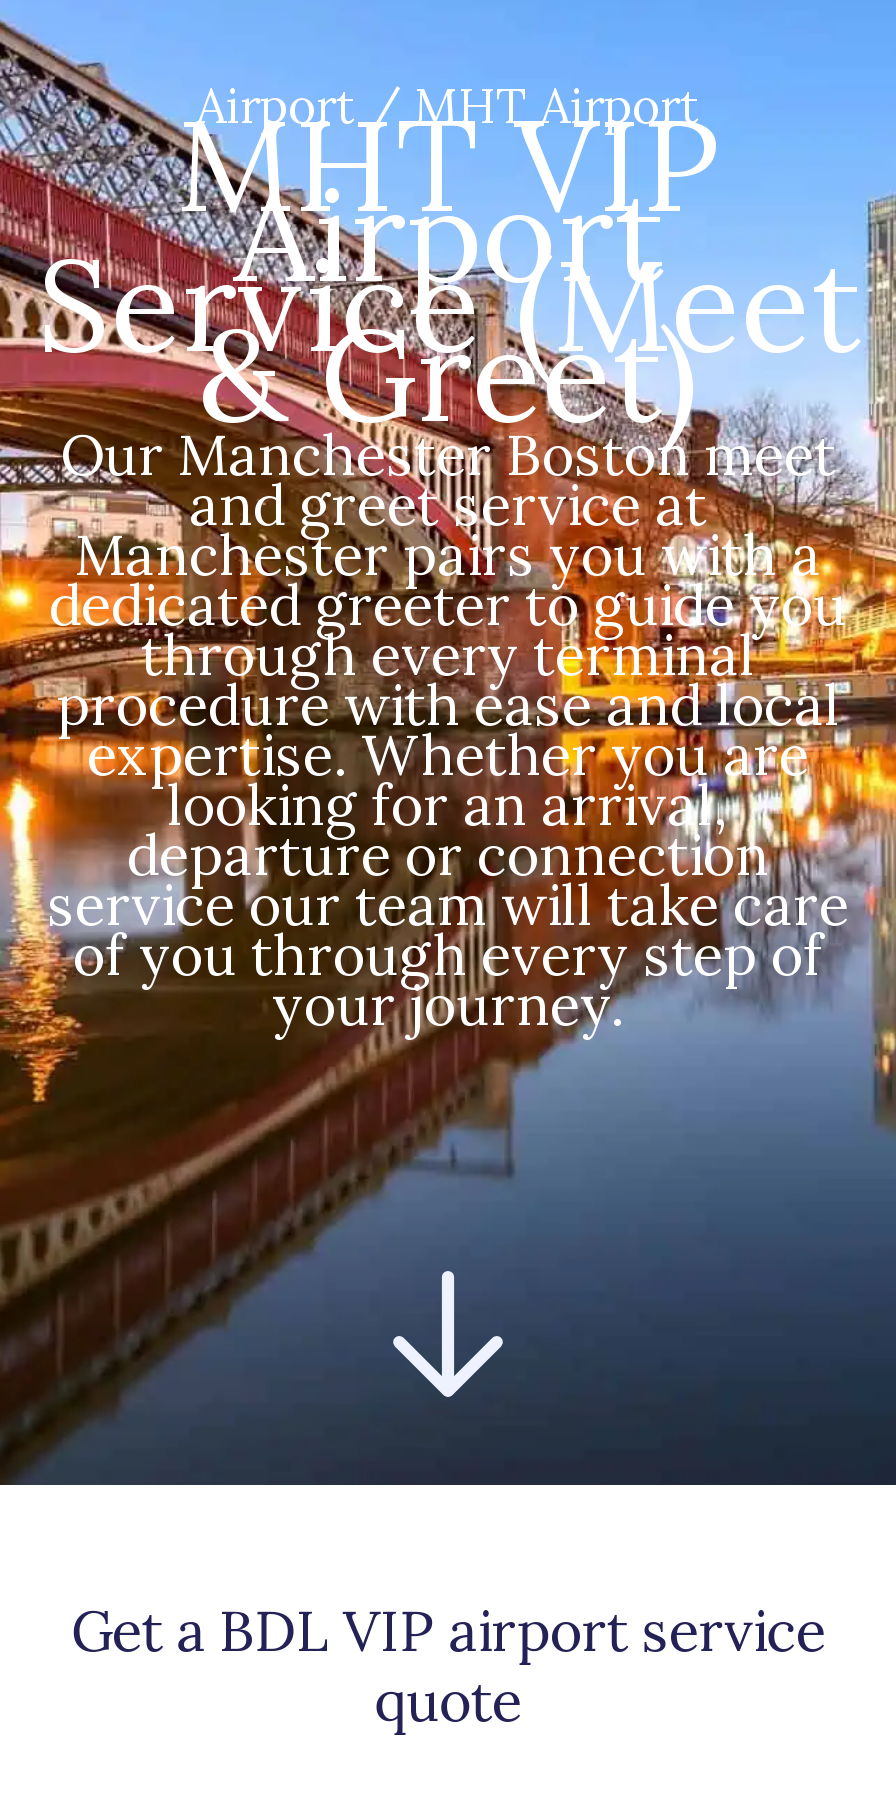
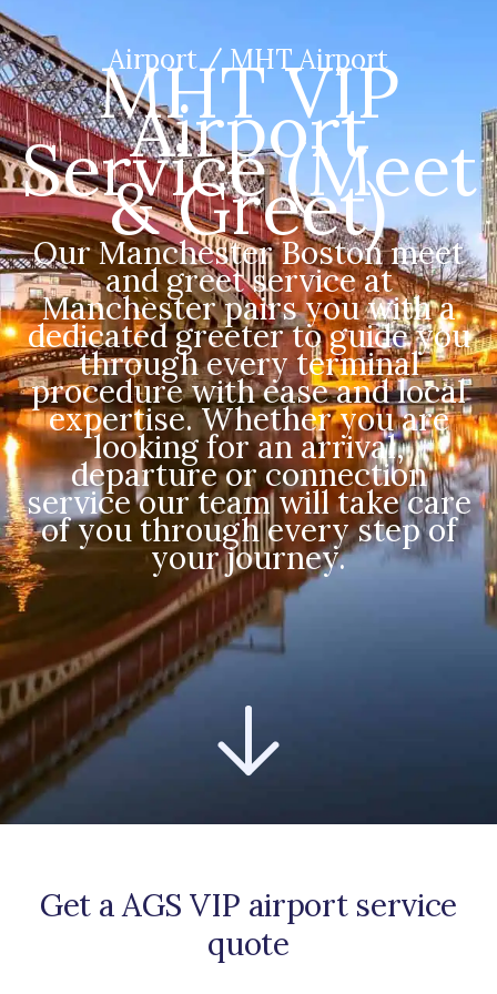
- Get a BDL VIP airport service
+ Get a AGS VIP airport service
